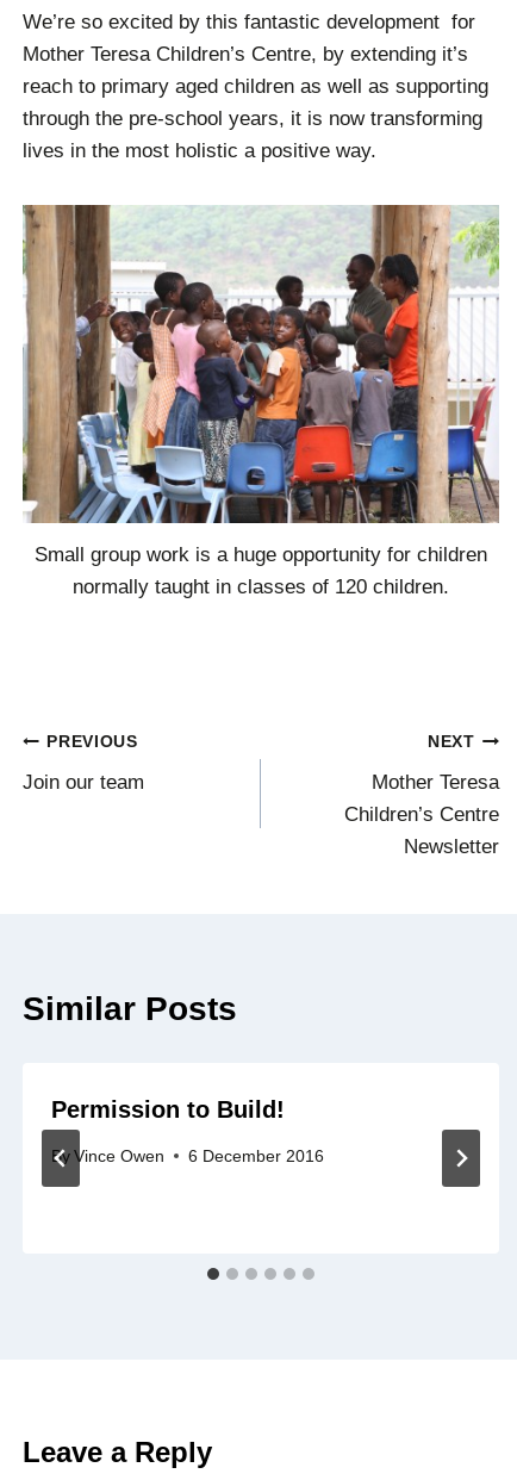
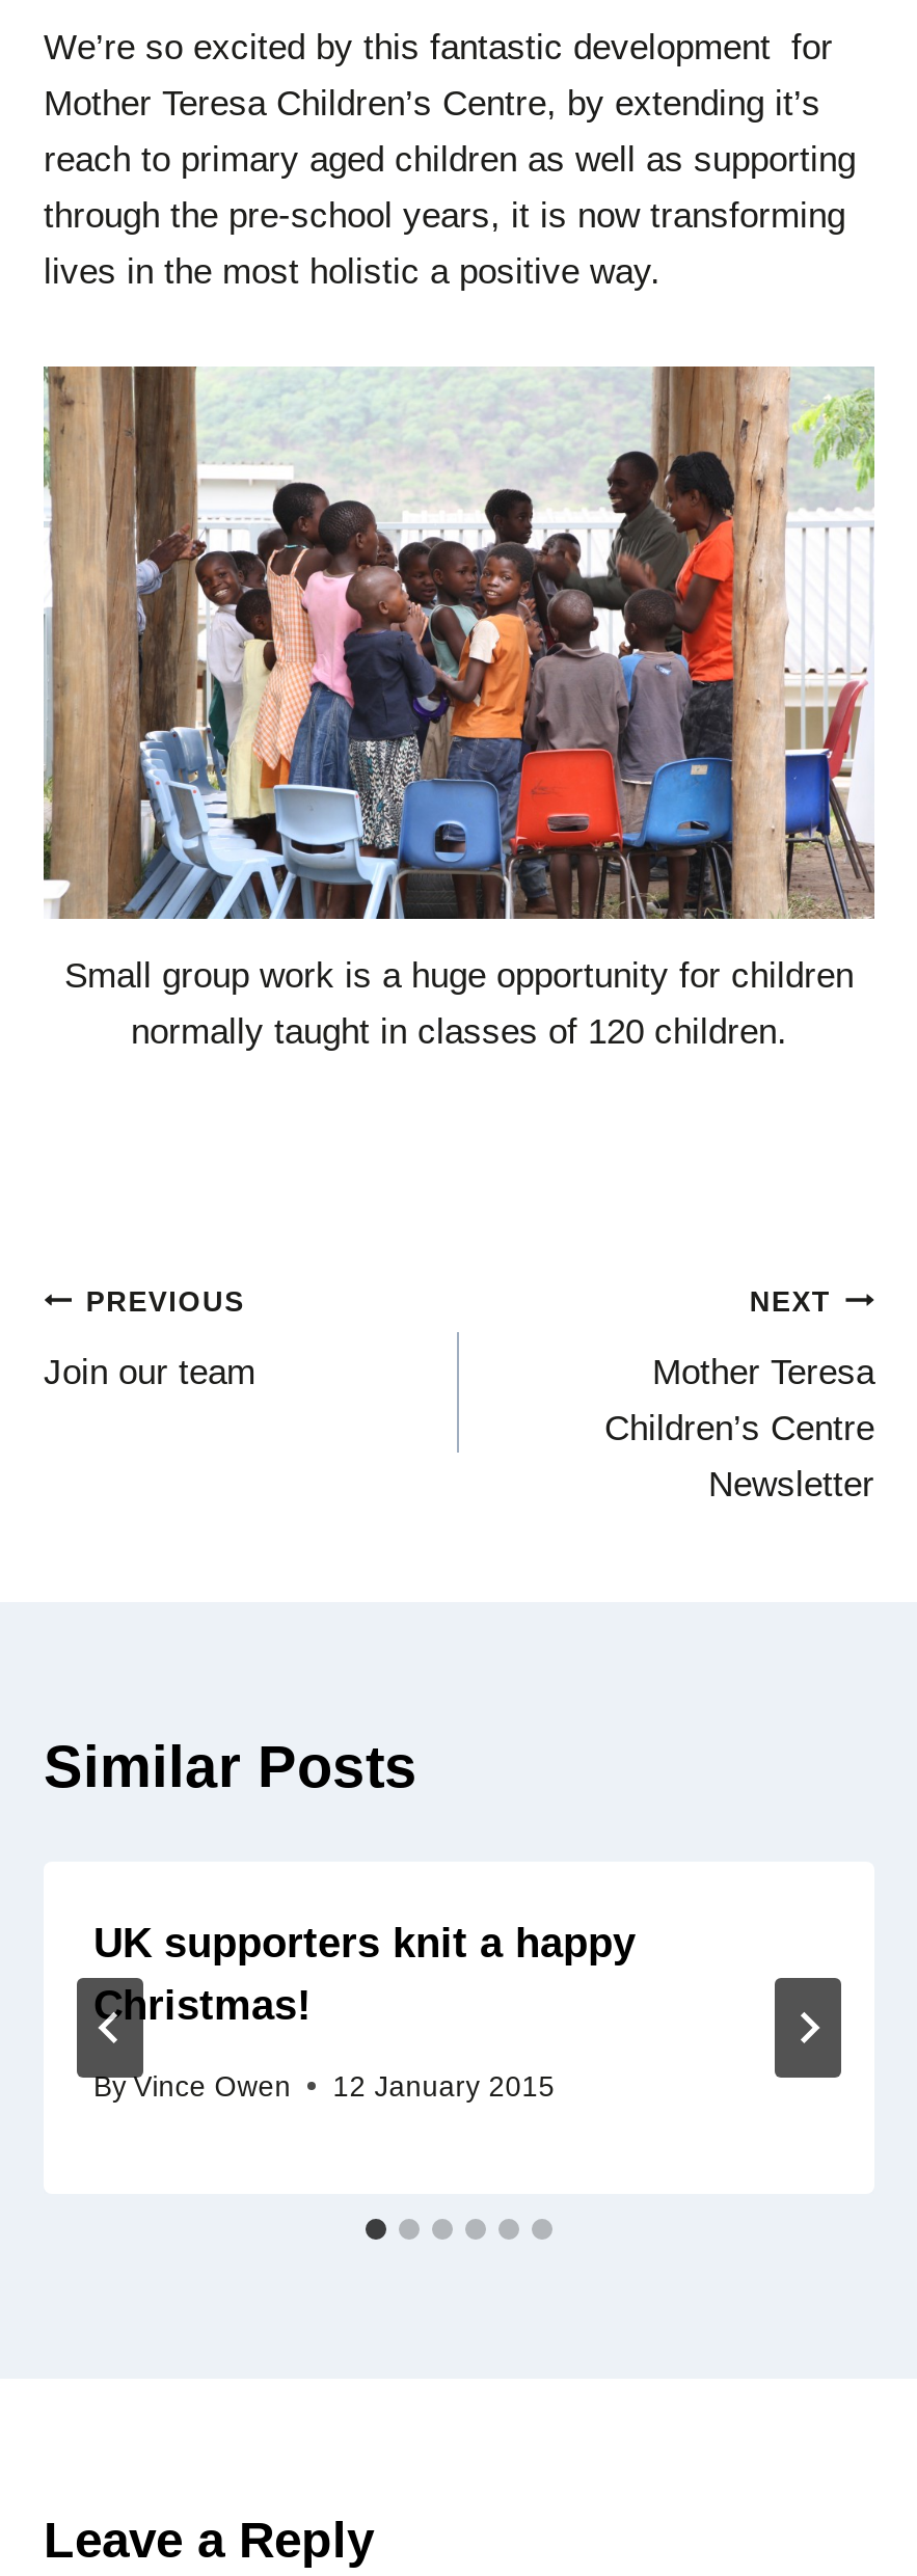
- Permission to Build!
+ UK supporters knit a happy
+ Christmas!

- By Vince Owen 6 December 2016
+ By Vince Owen 12 January 2015

moved down: By Vince Owen
